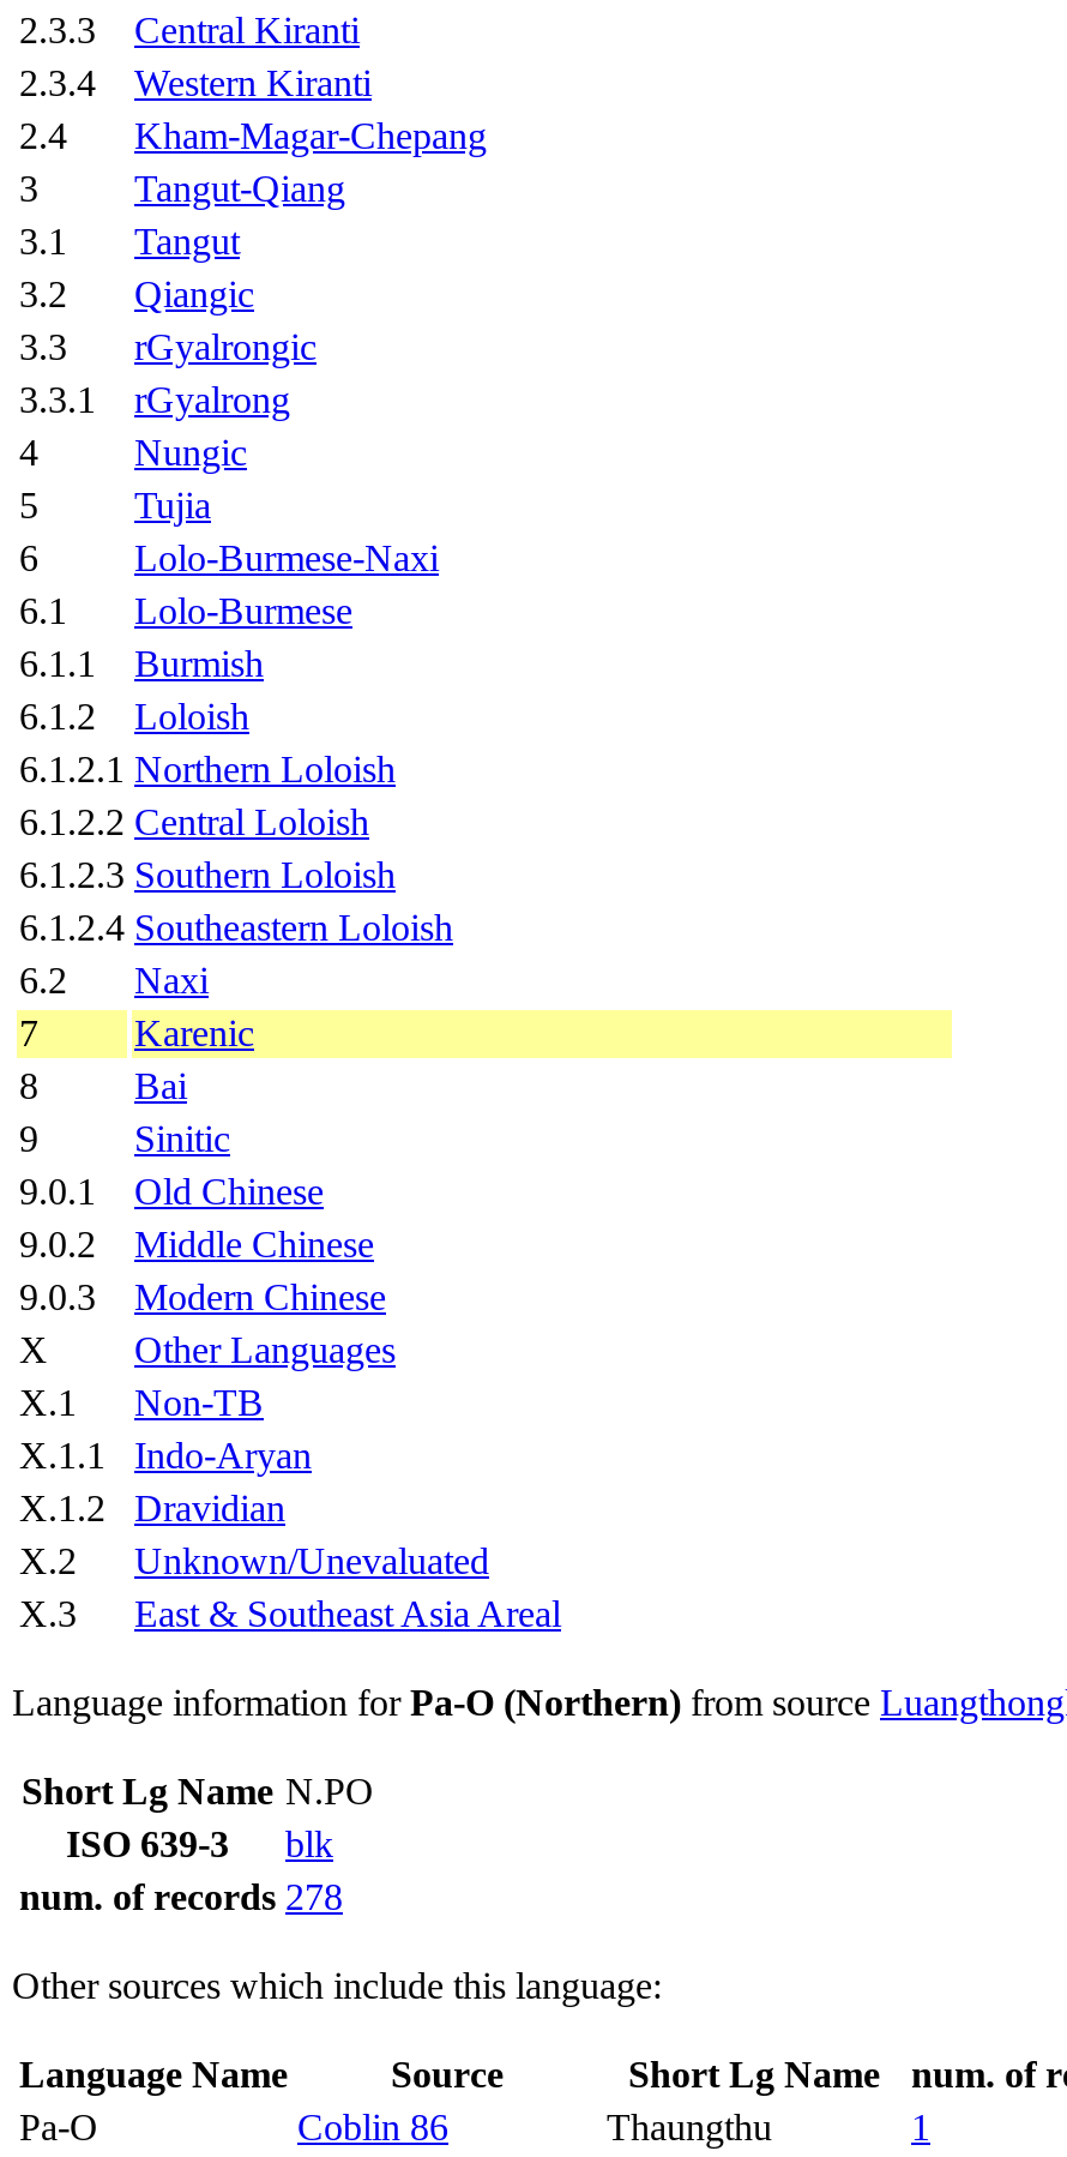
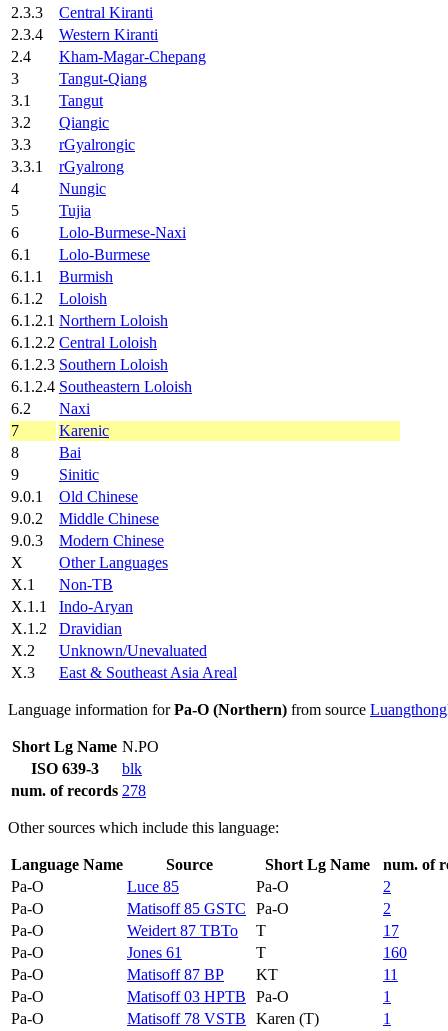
- Coblin 86
- Thaungthu
+ Luce 85
+ Pa-O
+ 2
+ Pa-O
+ Matisoff 85 GSTC Pa-O
+ 2
+ Pa-O
+ Weidert 87 TBTo
+ T
+ 17
+ Pa-O
+ Jones 61
+ T
+ 160
+ Pa-O
+ Matisoff 87 BP
+ KT
+ 11
+ Pa-O
+ Matisoff 03 HPTB Pa-O
+ 1
+ Pa-O
+ Matisoff 78 VSTB Karen (T)
